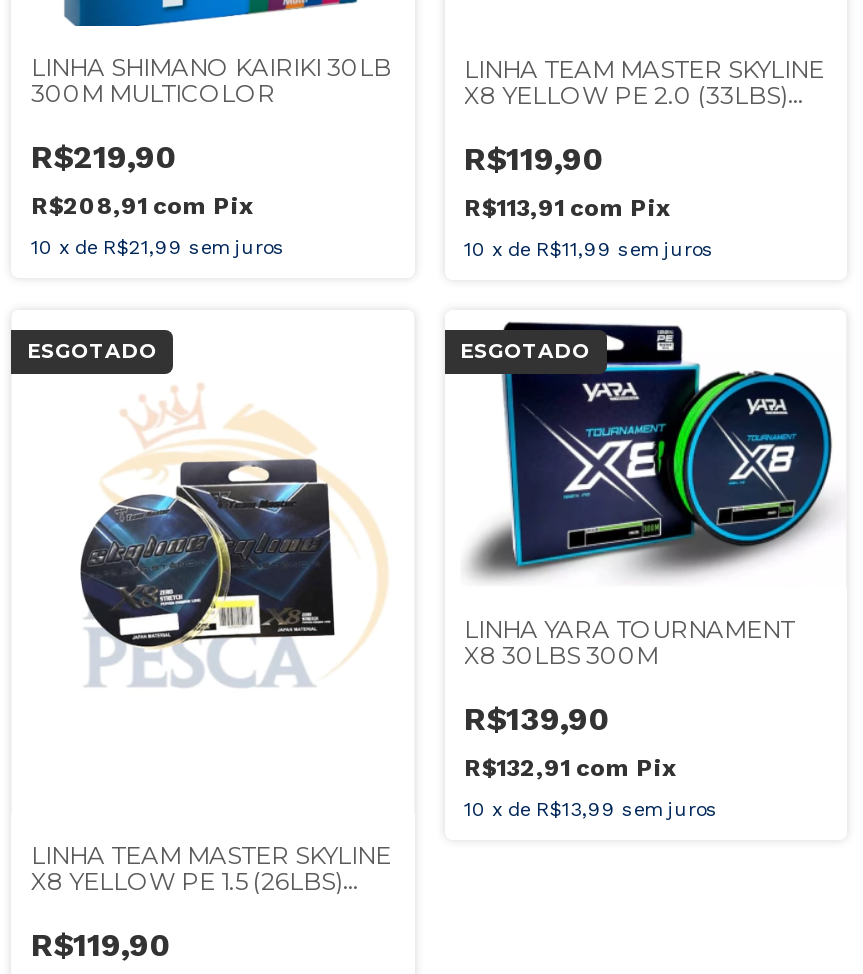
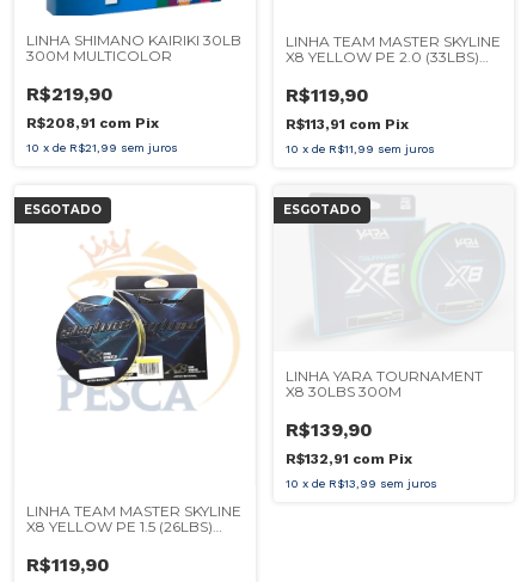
- [image]
+ [image]
